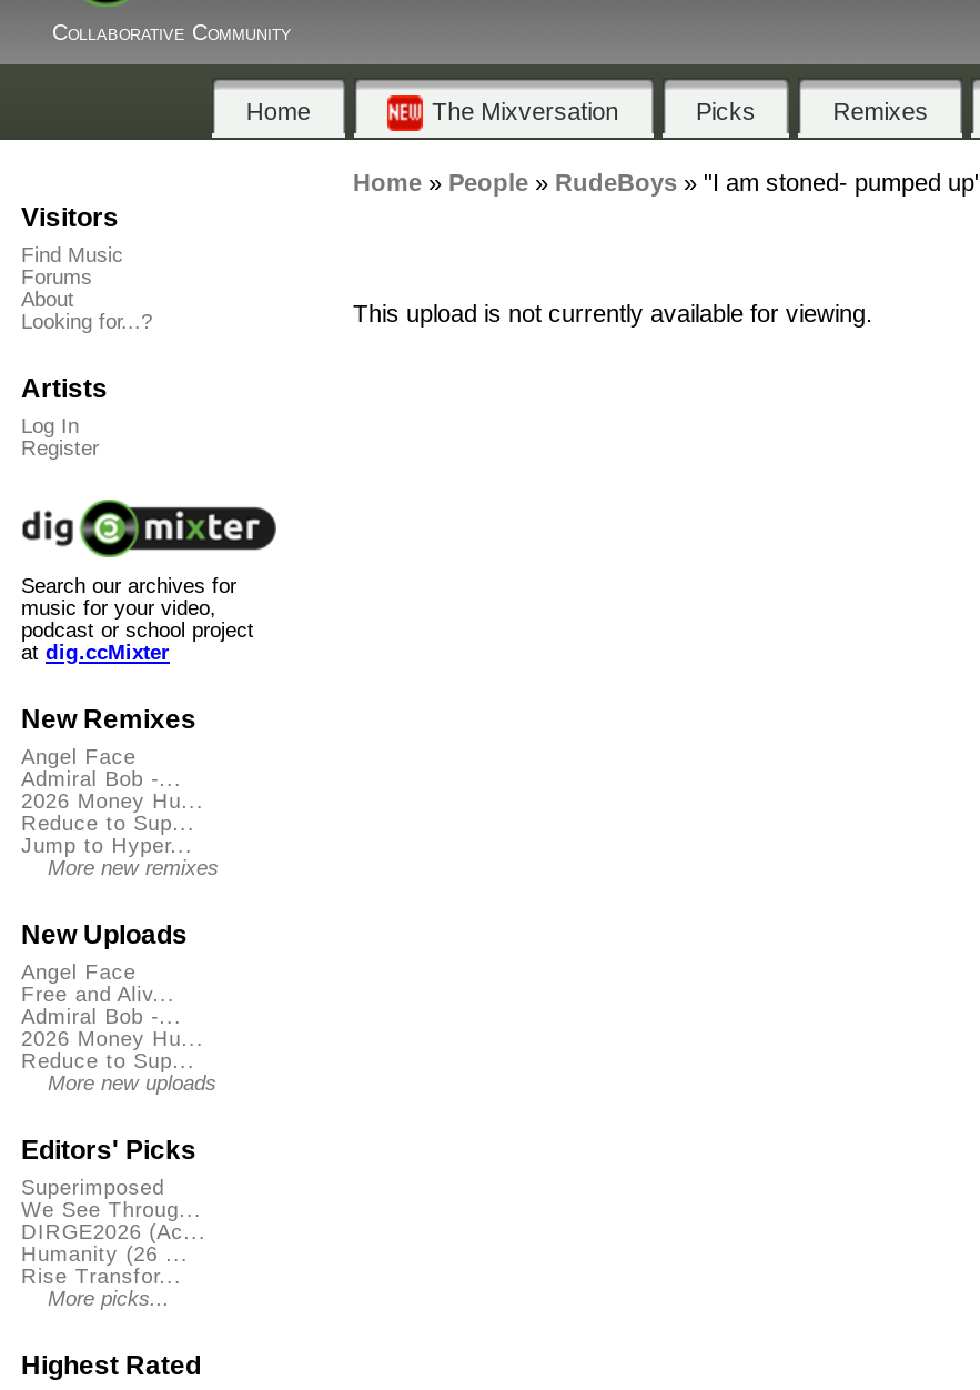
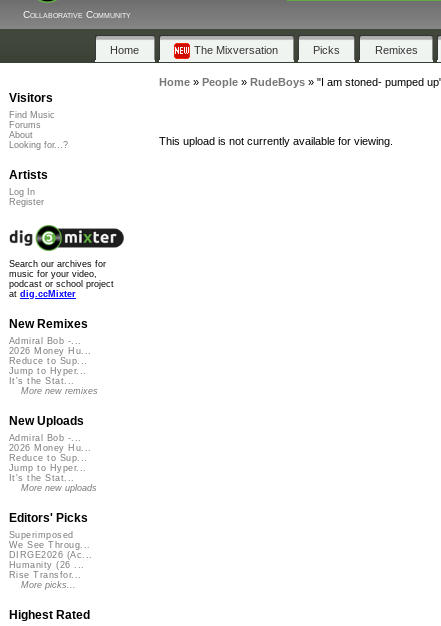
- Angel Face

+ It's the Stat...

- Angel Face
- Free and Aliv...

moved up: Admiral Bob -... | 2026 Money Hu... | Reduce to Sup...

+ Jump to Hyper...
+ It's the Stat...
